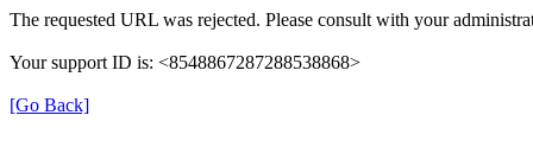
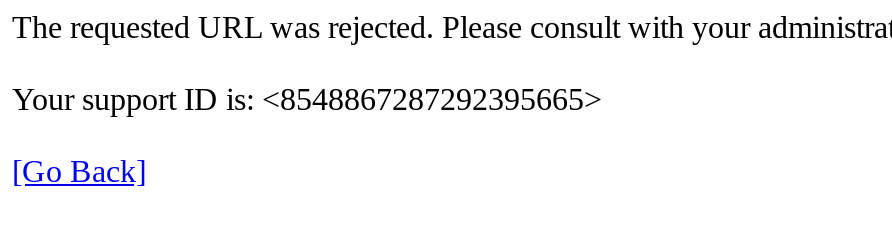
- Your support ID is: <8548867287288538868>
+ Your support ID is: <8548867287292395665>
